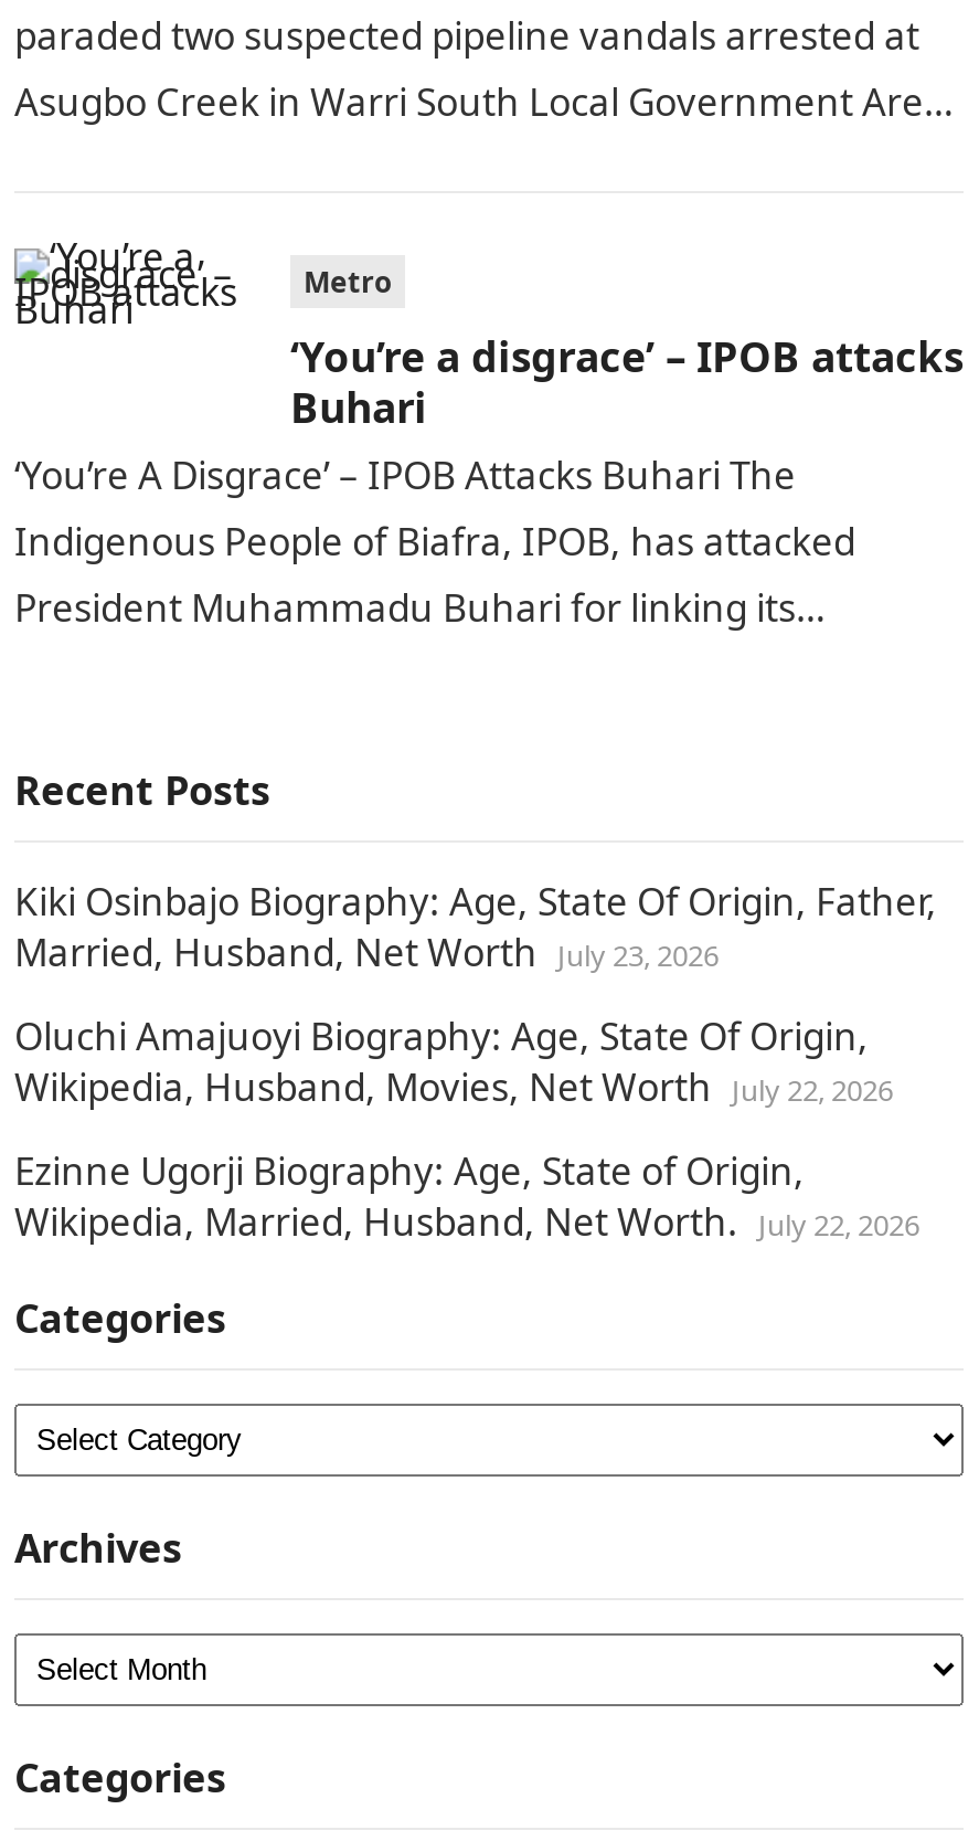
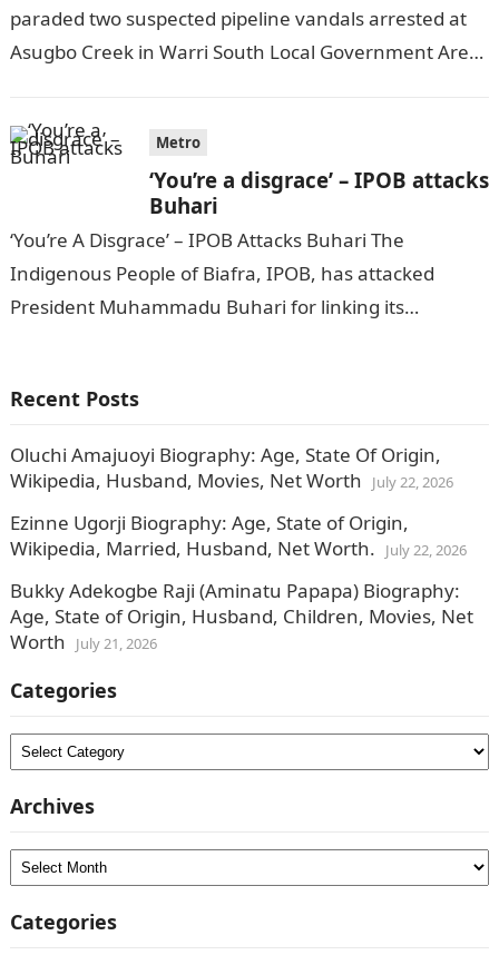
- Kiki Osinbajo Biography: Age, State Of Origin, Father,
- Married, Husband, Net Worth July 23, 2026

moved up: Oluchi Amajuoyi Biography: Age, State Of Origin, | Wikipedia, Husband, Movies, Net Worth July 22, 2026 | Ezinne Ugorji Biography: Age, State of Origin, | Wikipedia, Married, Husband, Net Worth. July 22, 2026

+ Bukky Adekogbe Raji (Aminatu Papapa) Biography:
+ Age, State of Origin, Husband, Children, Movies, Net
+ Worth July 21, 2026
